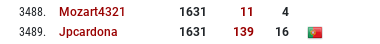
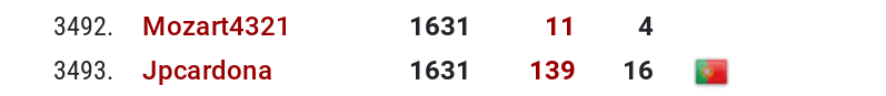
- 3488. Mozart4321
+ 3492. Mozart4321

- 3489. Jpcardona
+ 3493. Jpcardona
